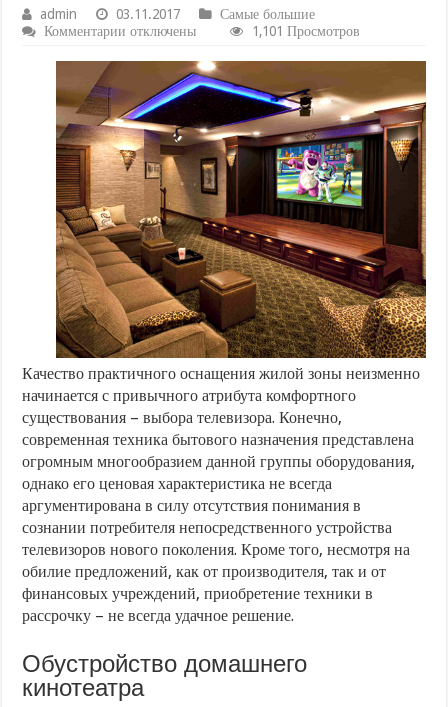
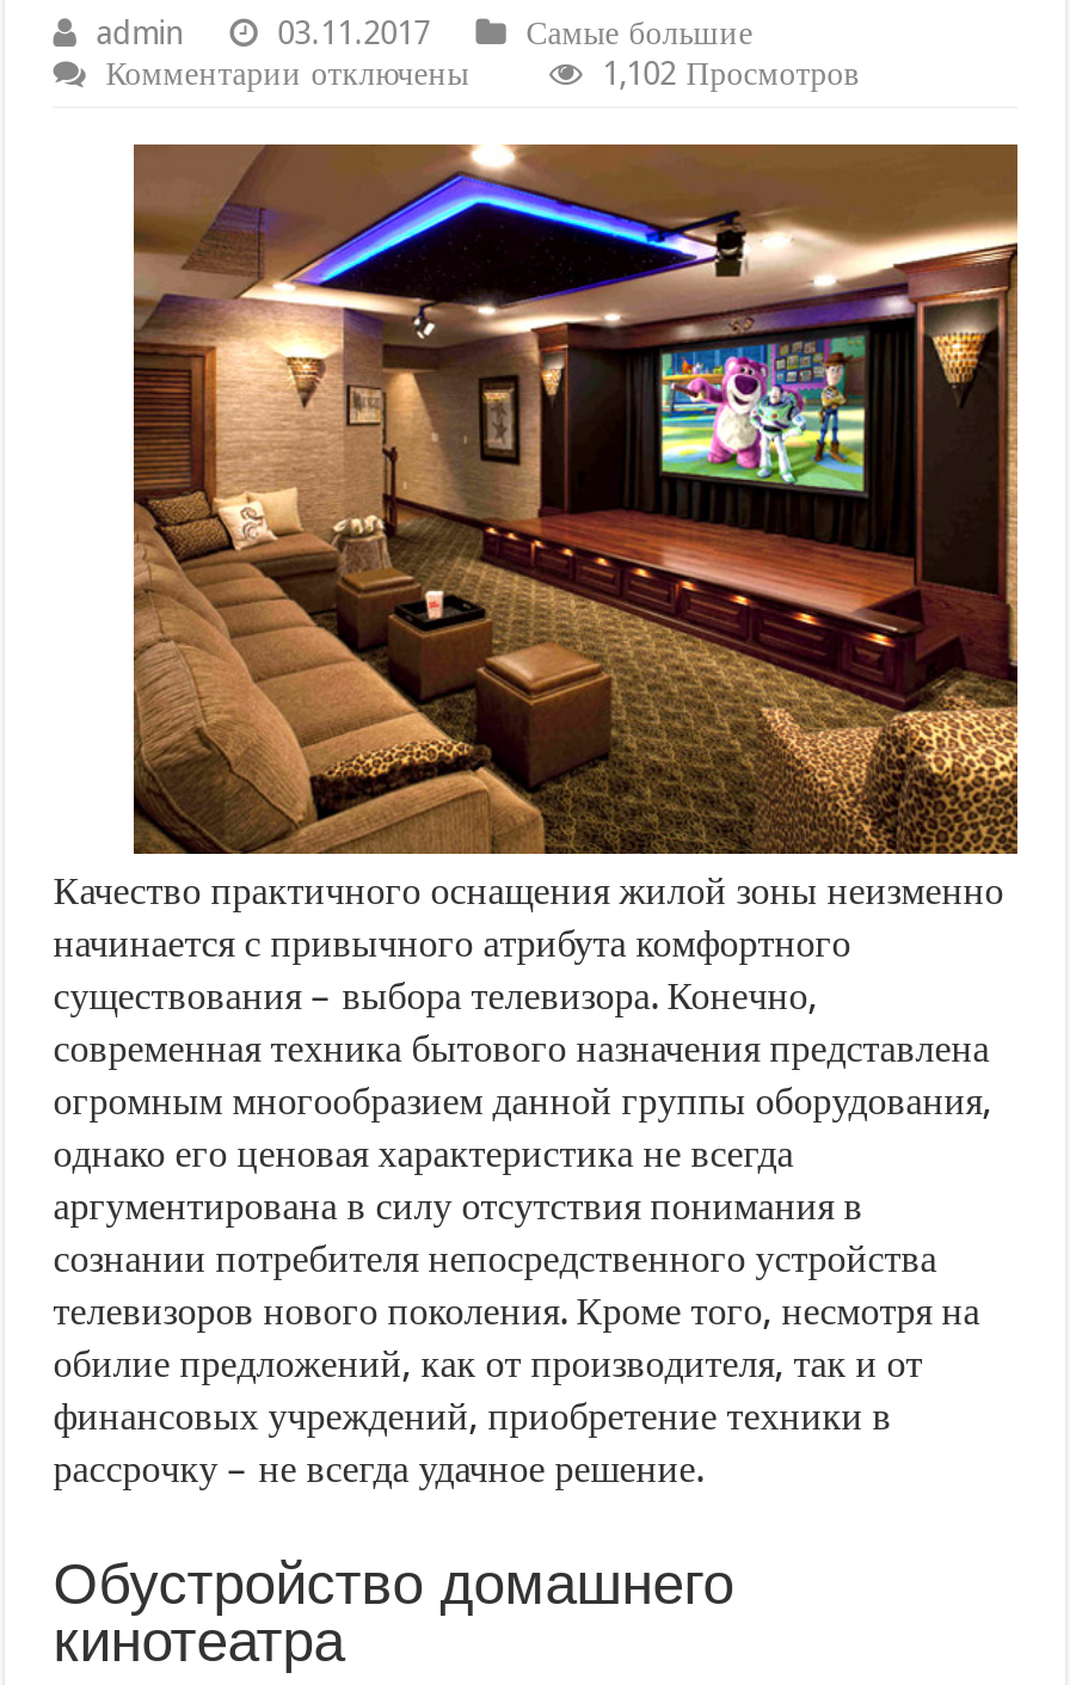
- 1,101 Просмотров
+ 1,102 Просмотров
